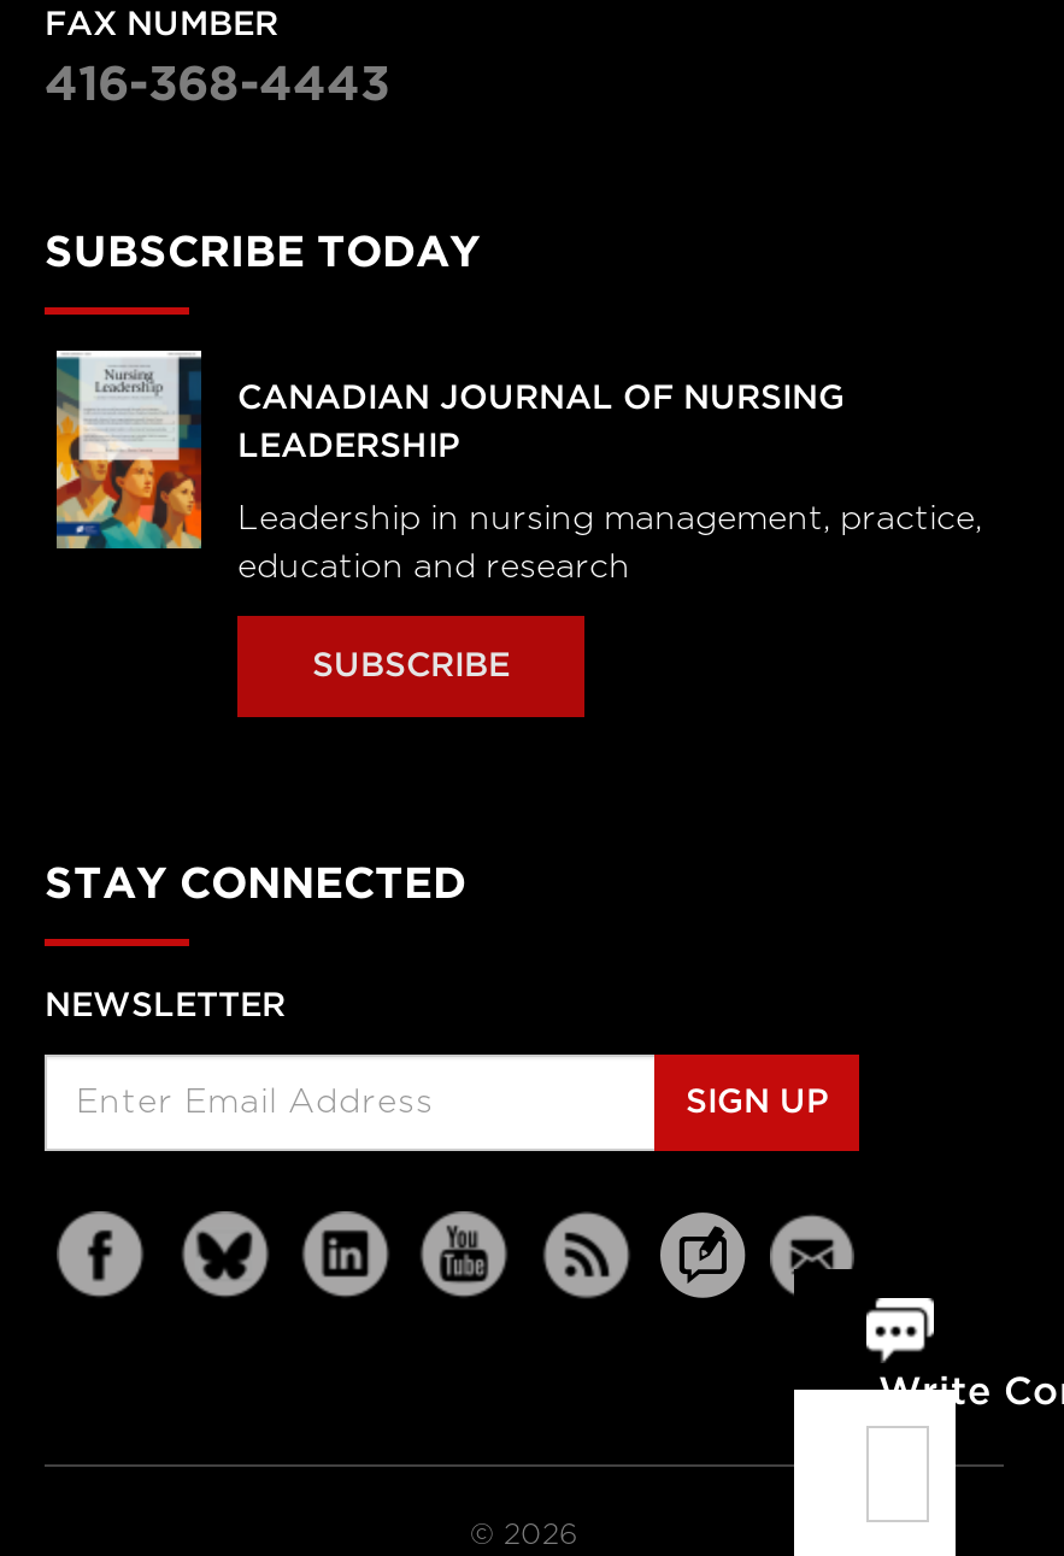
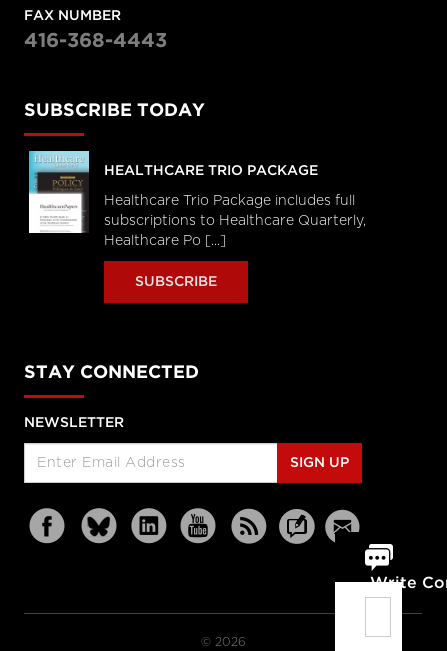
- [image]
- CANADIAN JOURNAL OF NURSING
- LEADERSHIP
- Leadership in nursing management, practice,
- education and research
+ [image]
+ HEALTHCARE TRIO PACKAGE
+ Healthcare Trio Package includes full
+ subscriptions to Healthcare Quarterly,
+ Healthcare Po [...]
